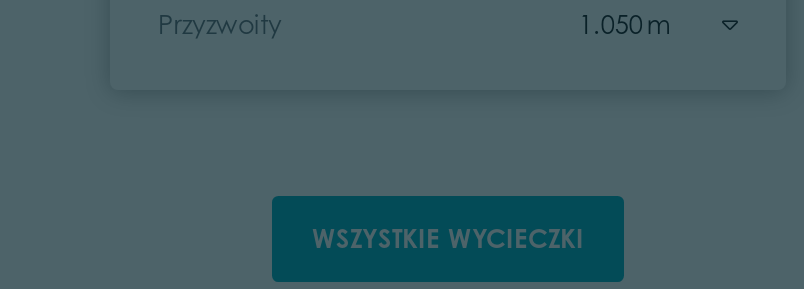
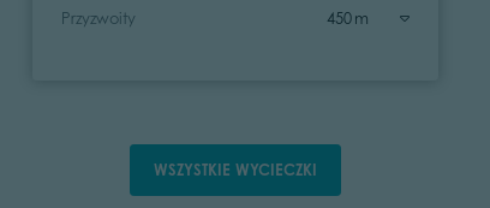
- 1.050 m
+ 450 m
